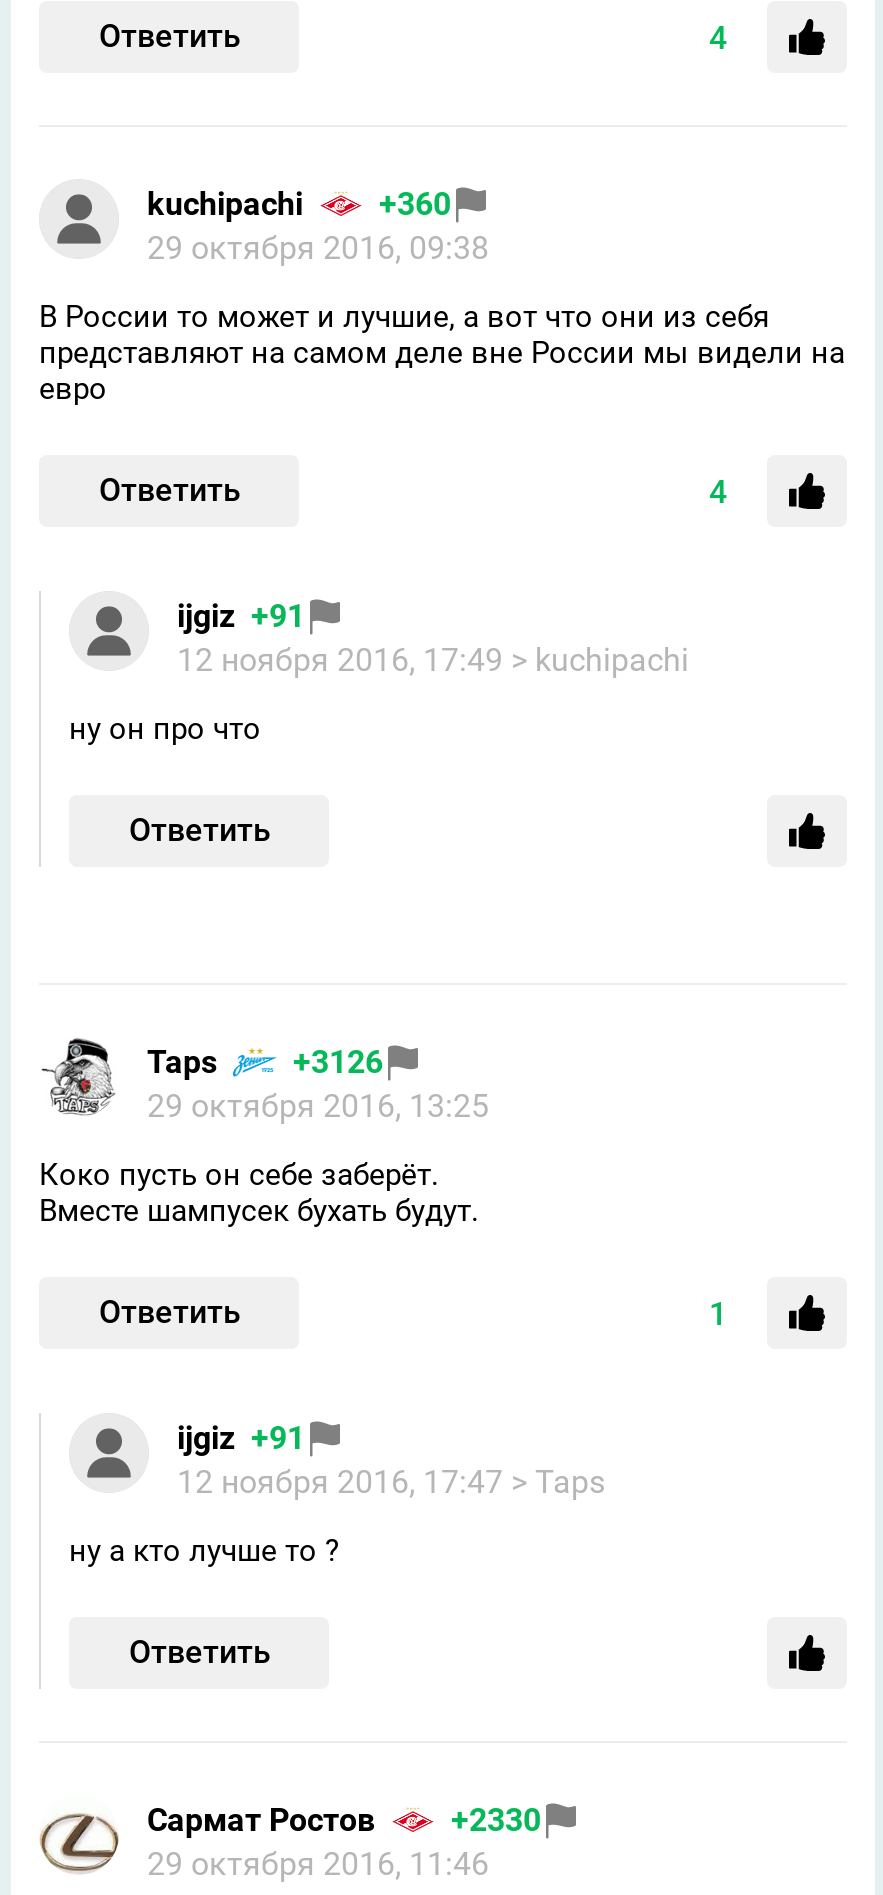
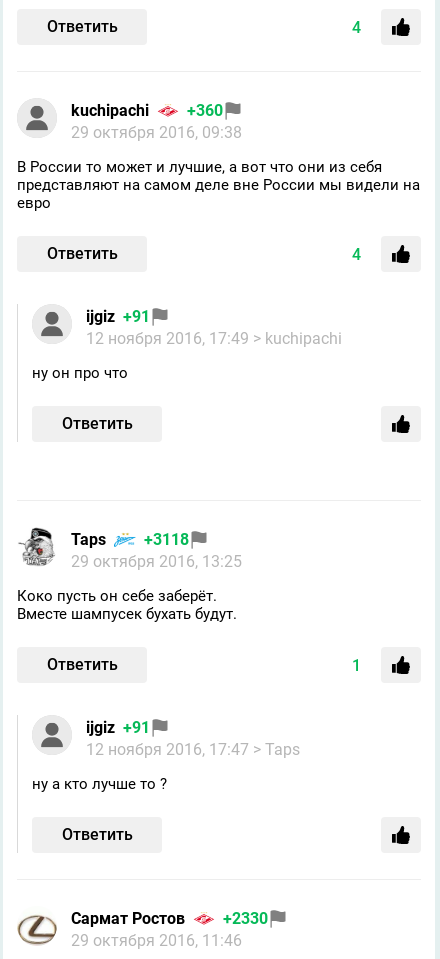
- Taps +3126
+ Taps +3118
